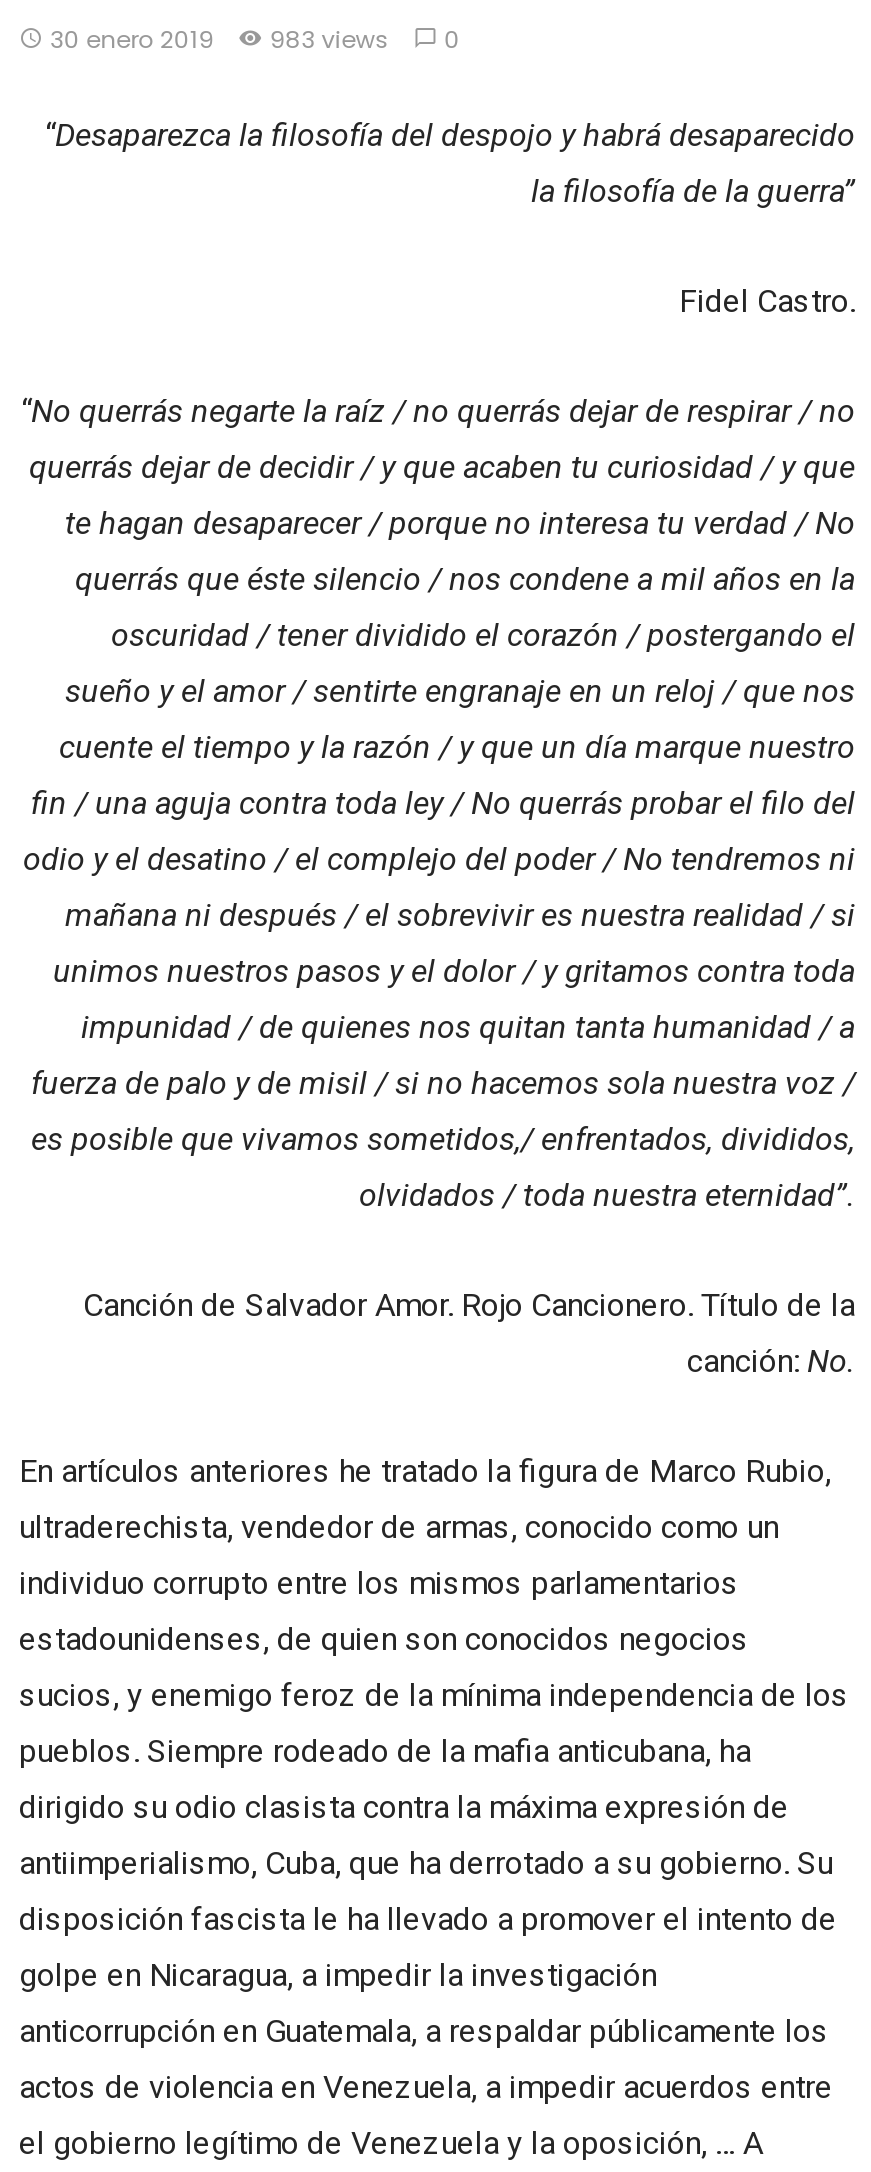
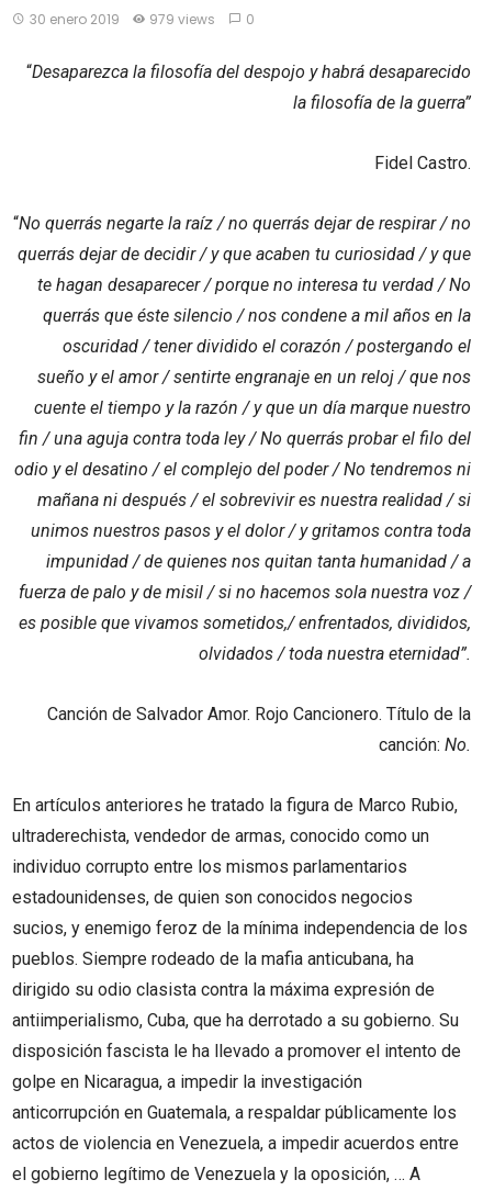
- 30 enero 2019 983 views 0
+ 30 enero 2019 979 views 0
